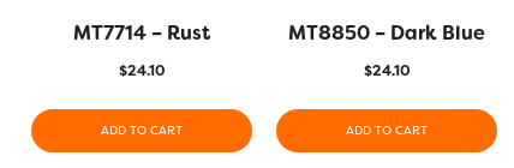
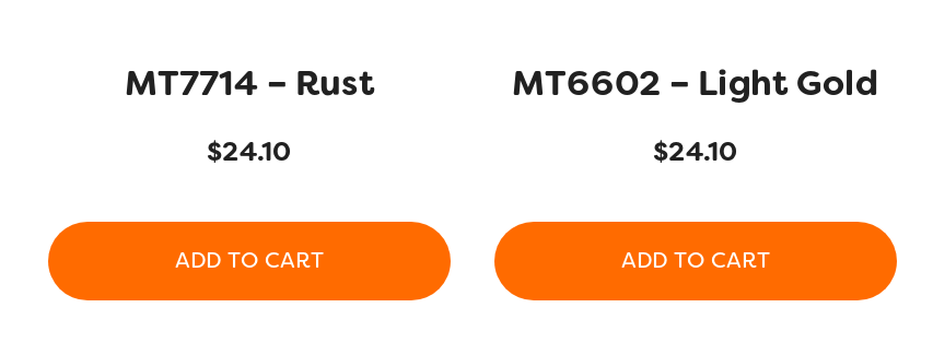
- MT8850 – Dark Blue
+ MT6602 – Light Gold
